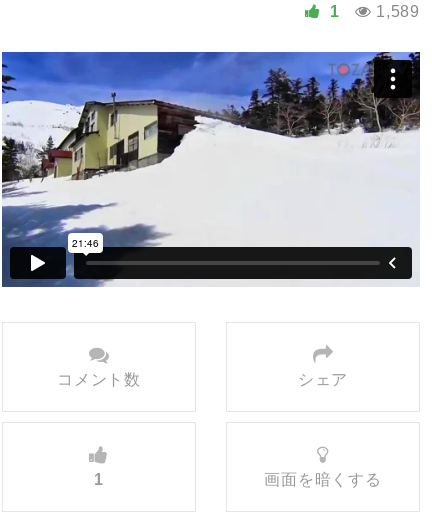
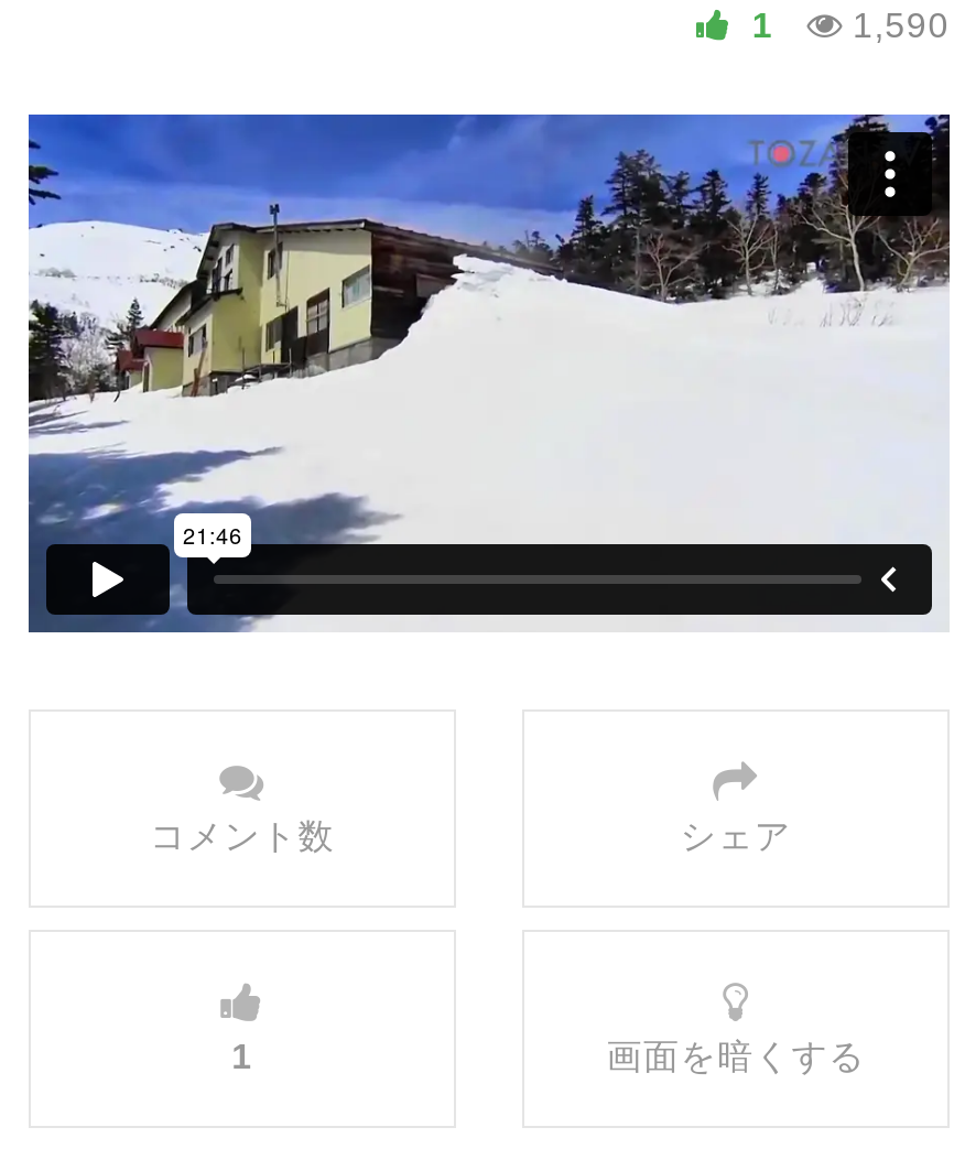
- 1,589
+ 1,590
